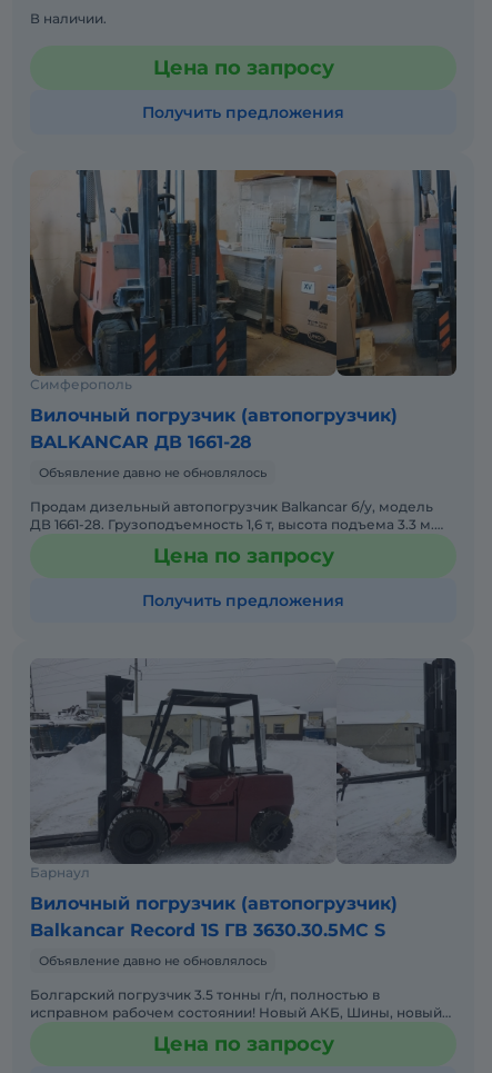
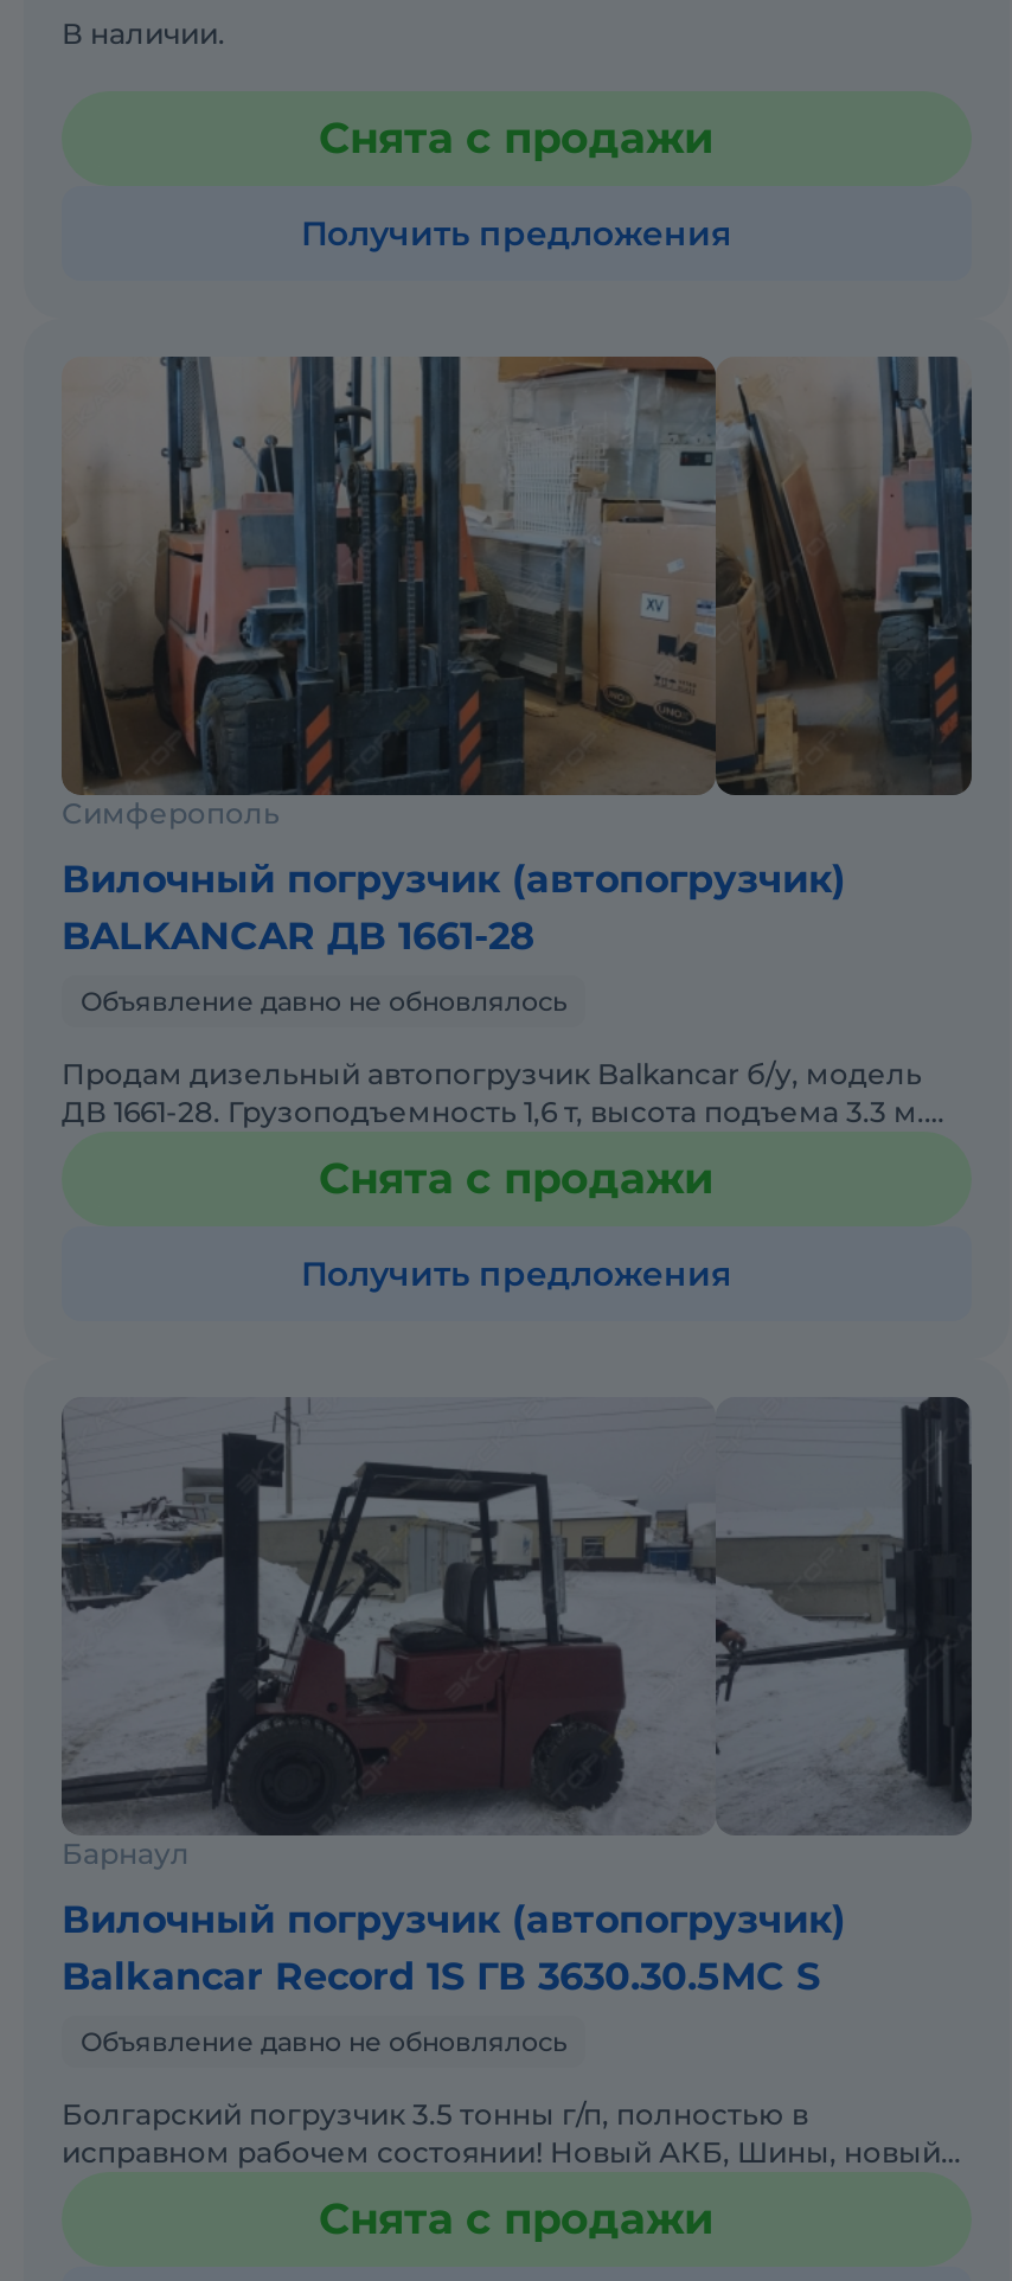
- Цена по запросу
+ Снята с продажи

- Цена по запросу
+ Снята с продажи

- Цена по запросу
+ Снята с продажи
